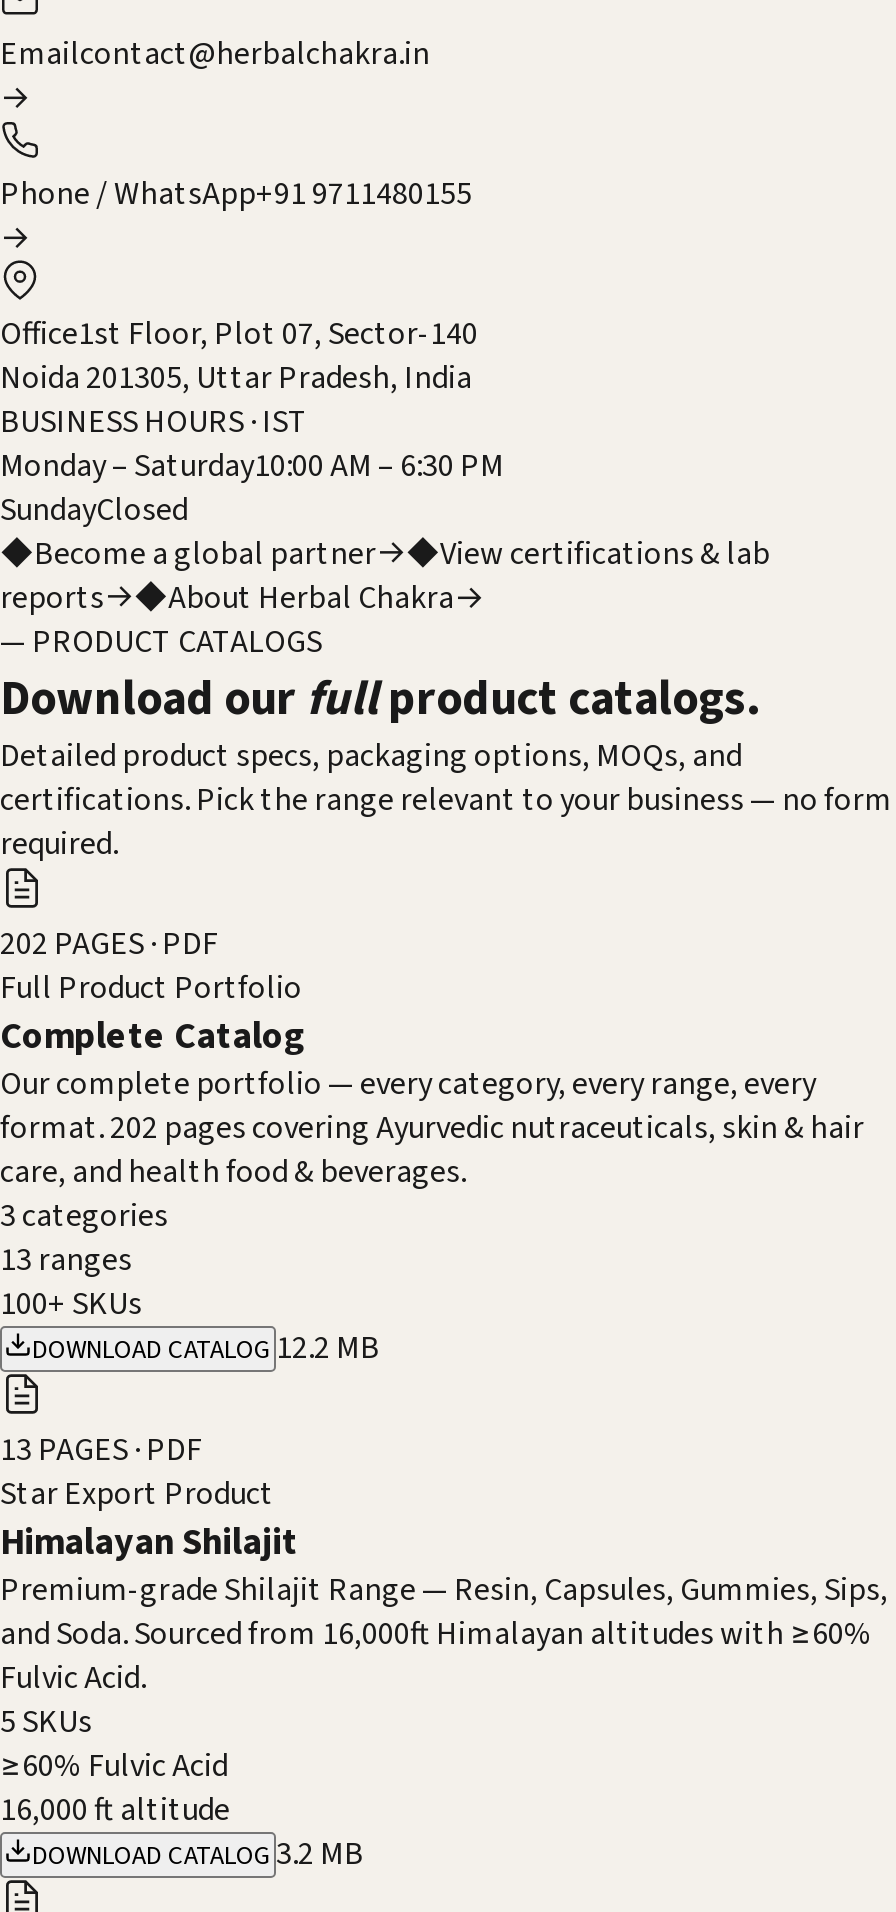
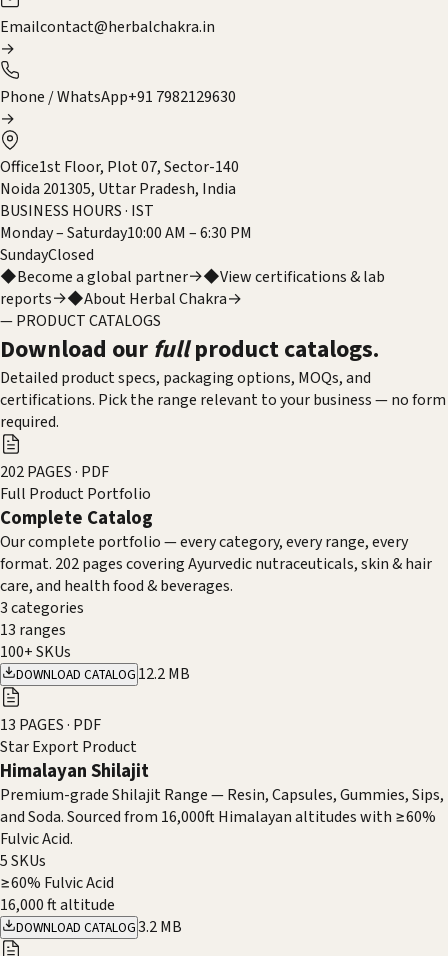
- Phone / WhatsApp+91 9711480155
+ Phone / WhatsApp+91 7982129630
